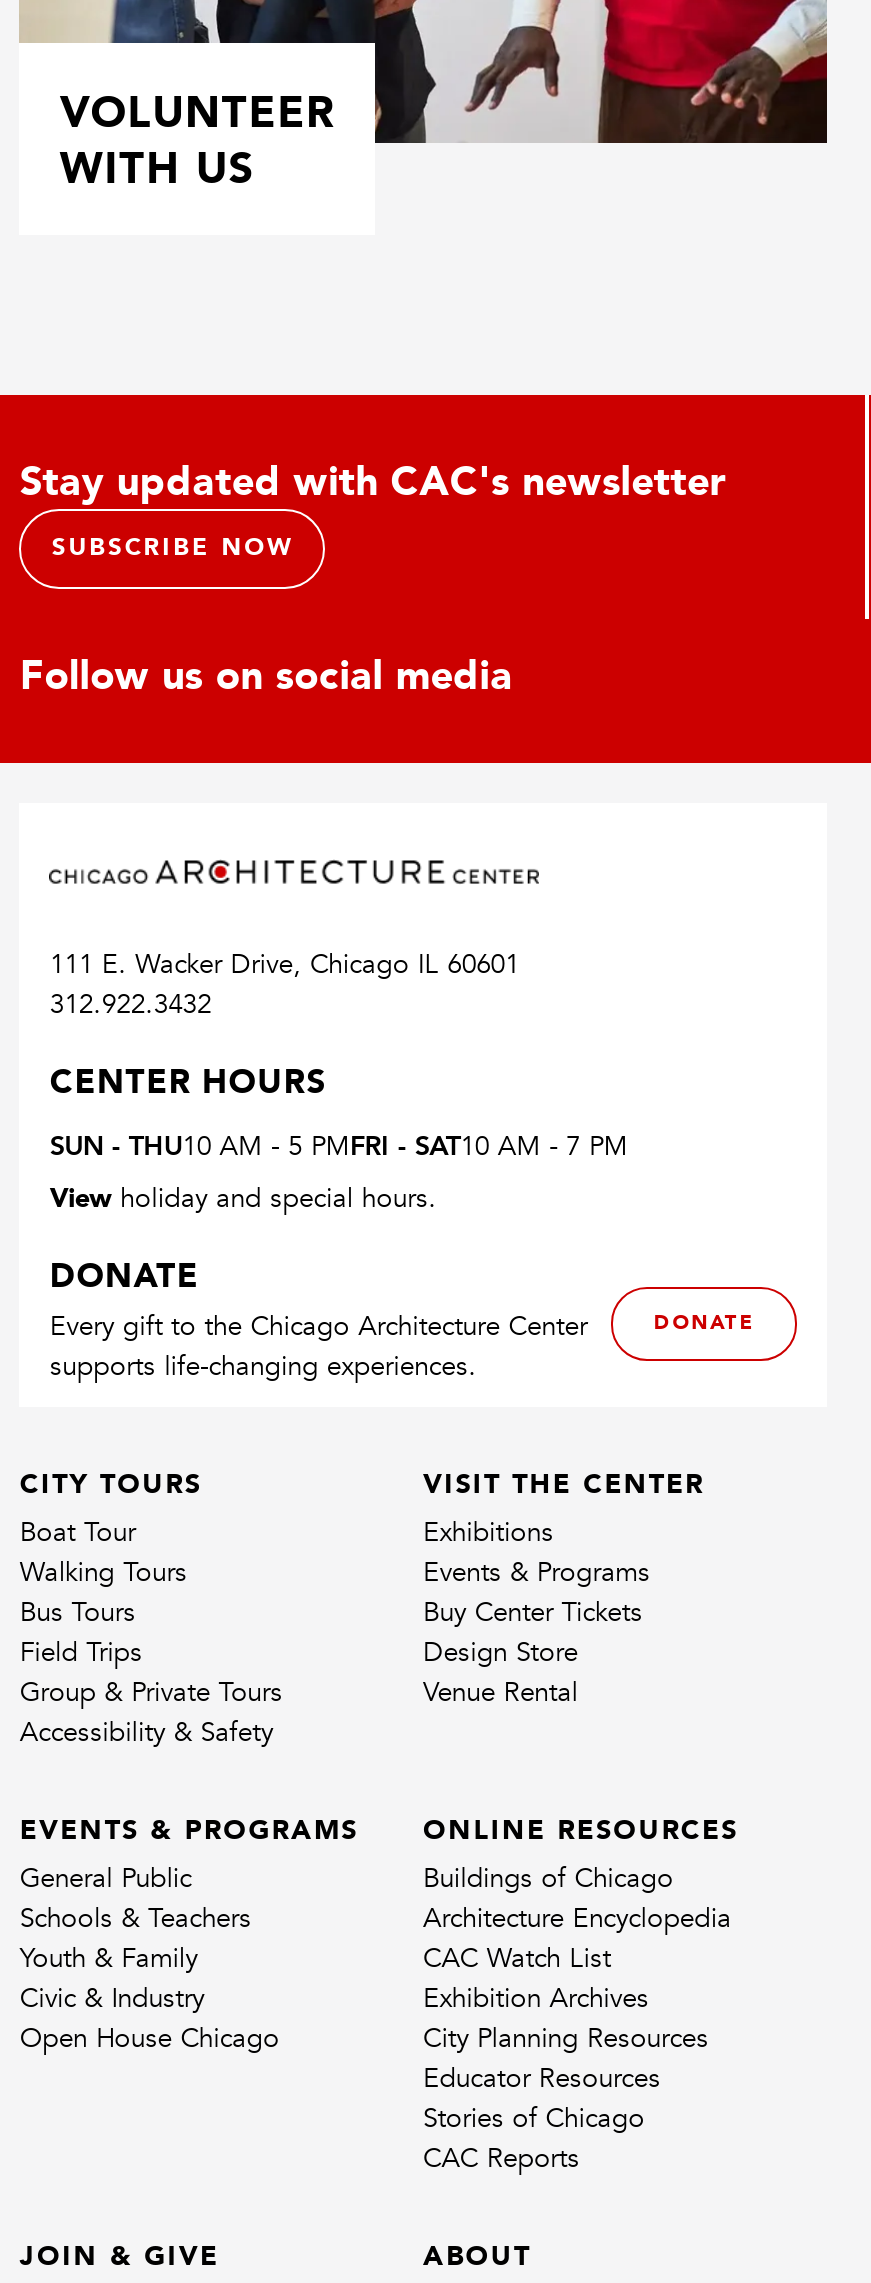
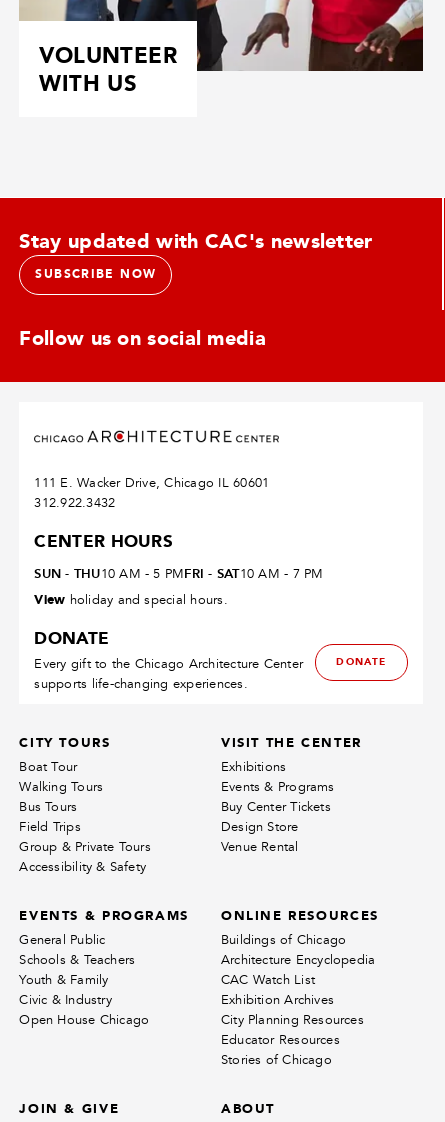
- CAC Reports
